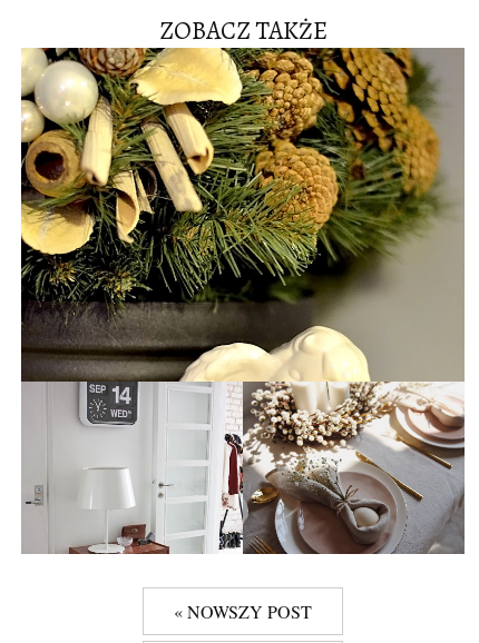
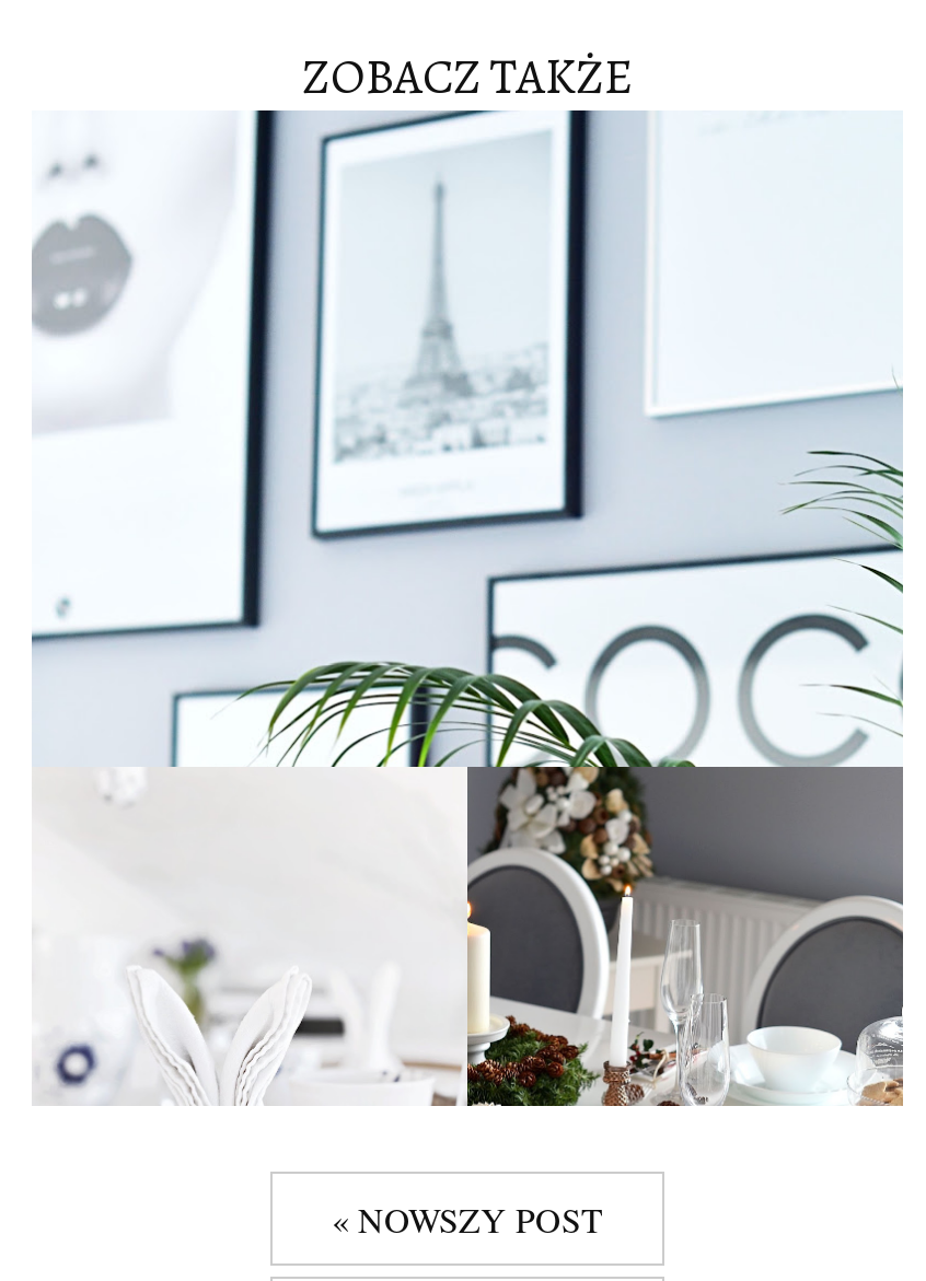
- [image]
+ [image]
